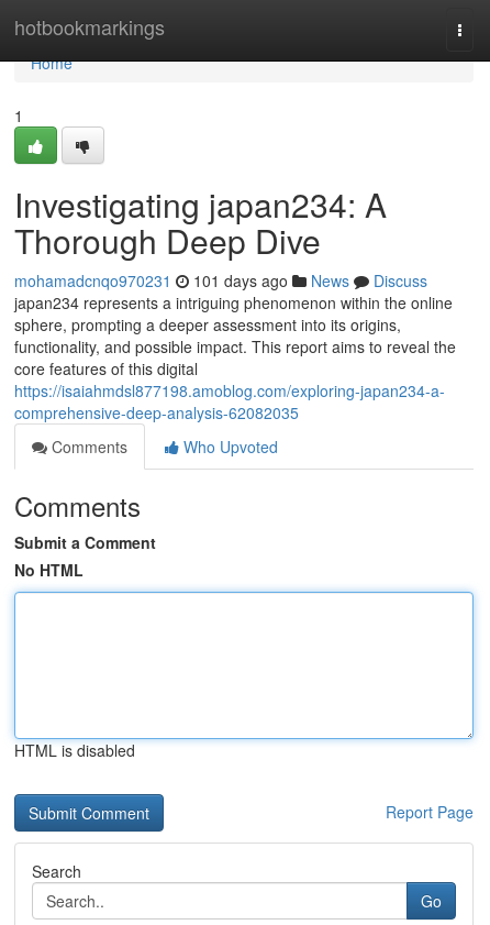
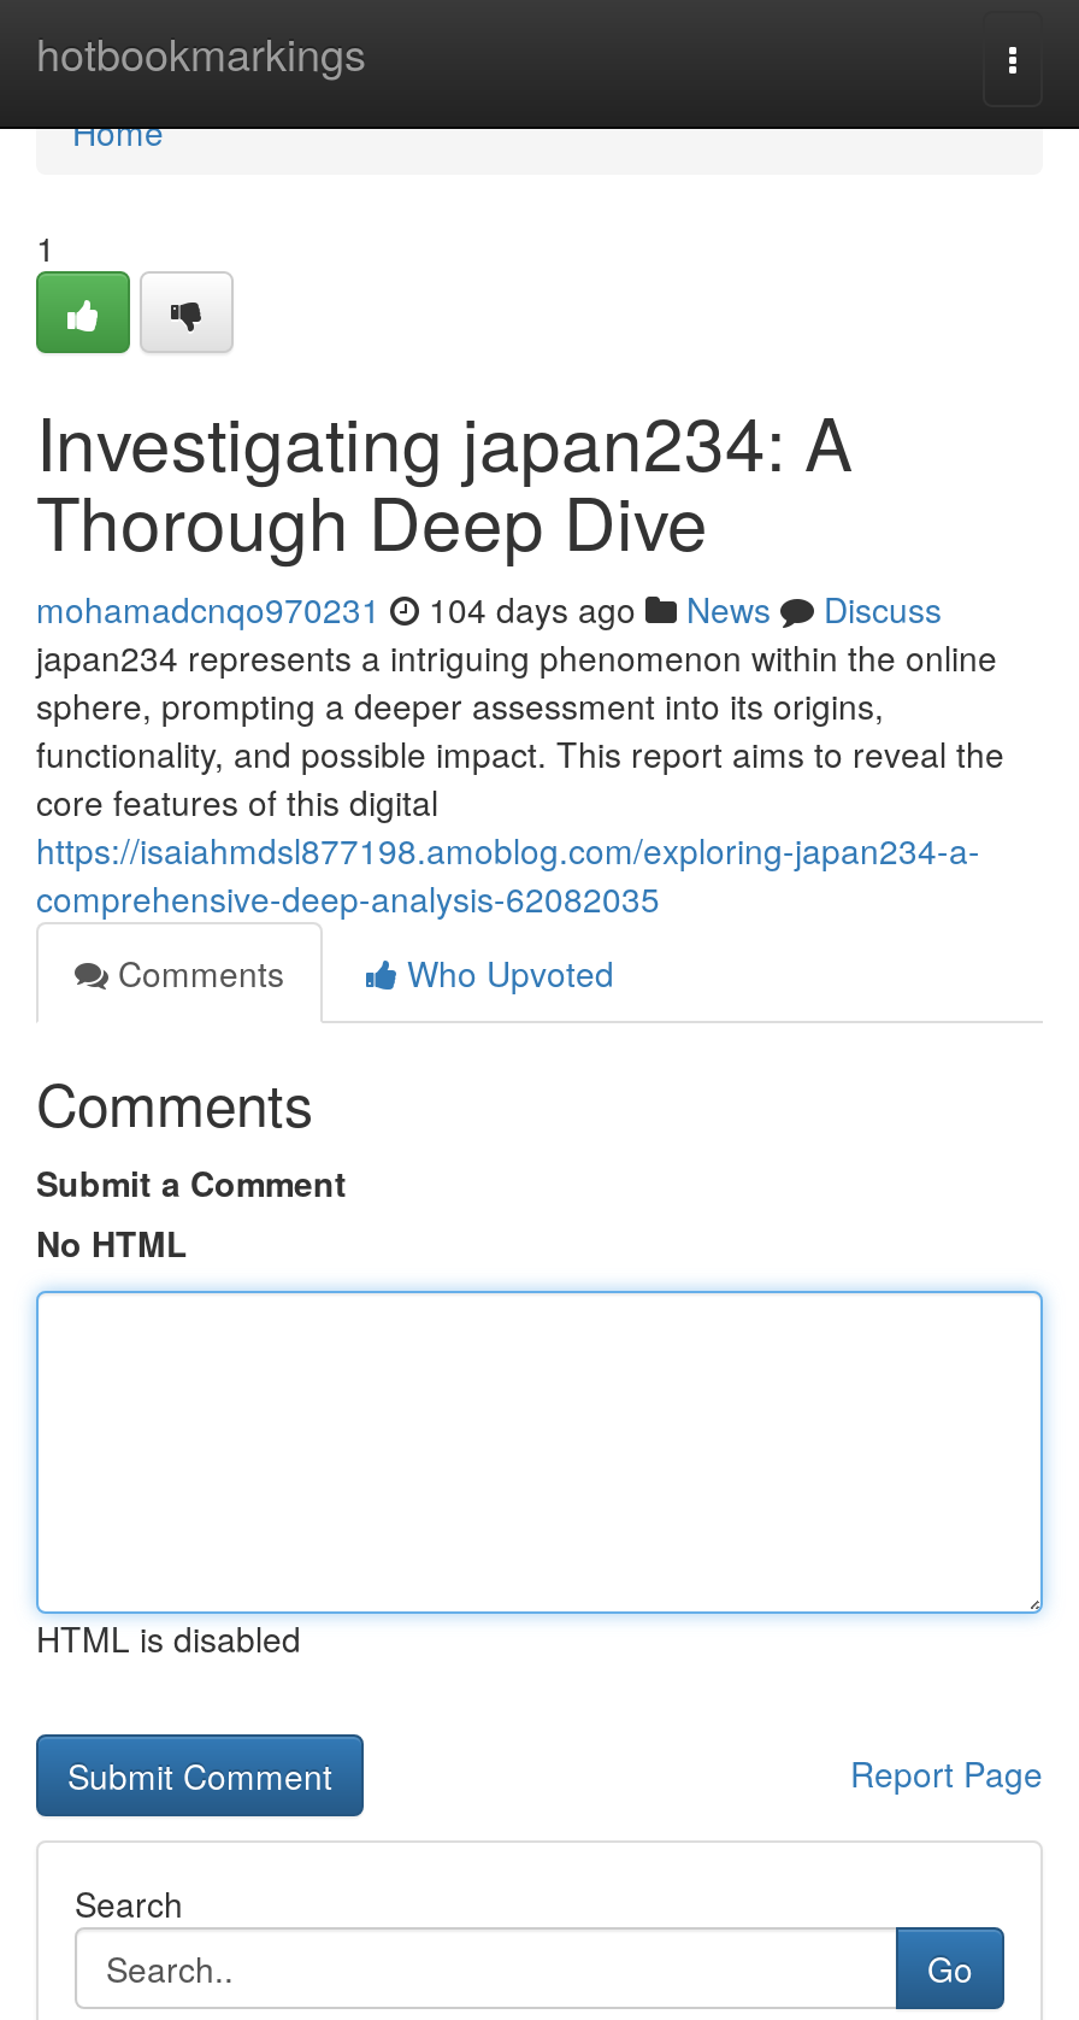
- mohamadcnqo970231 101 days ago News Discuss
+ mohamadcnqo970231 104 days ago News Discuss
